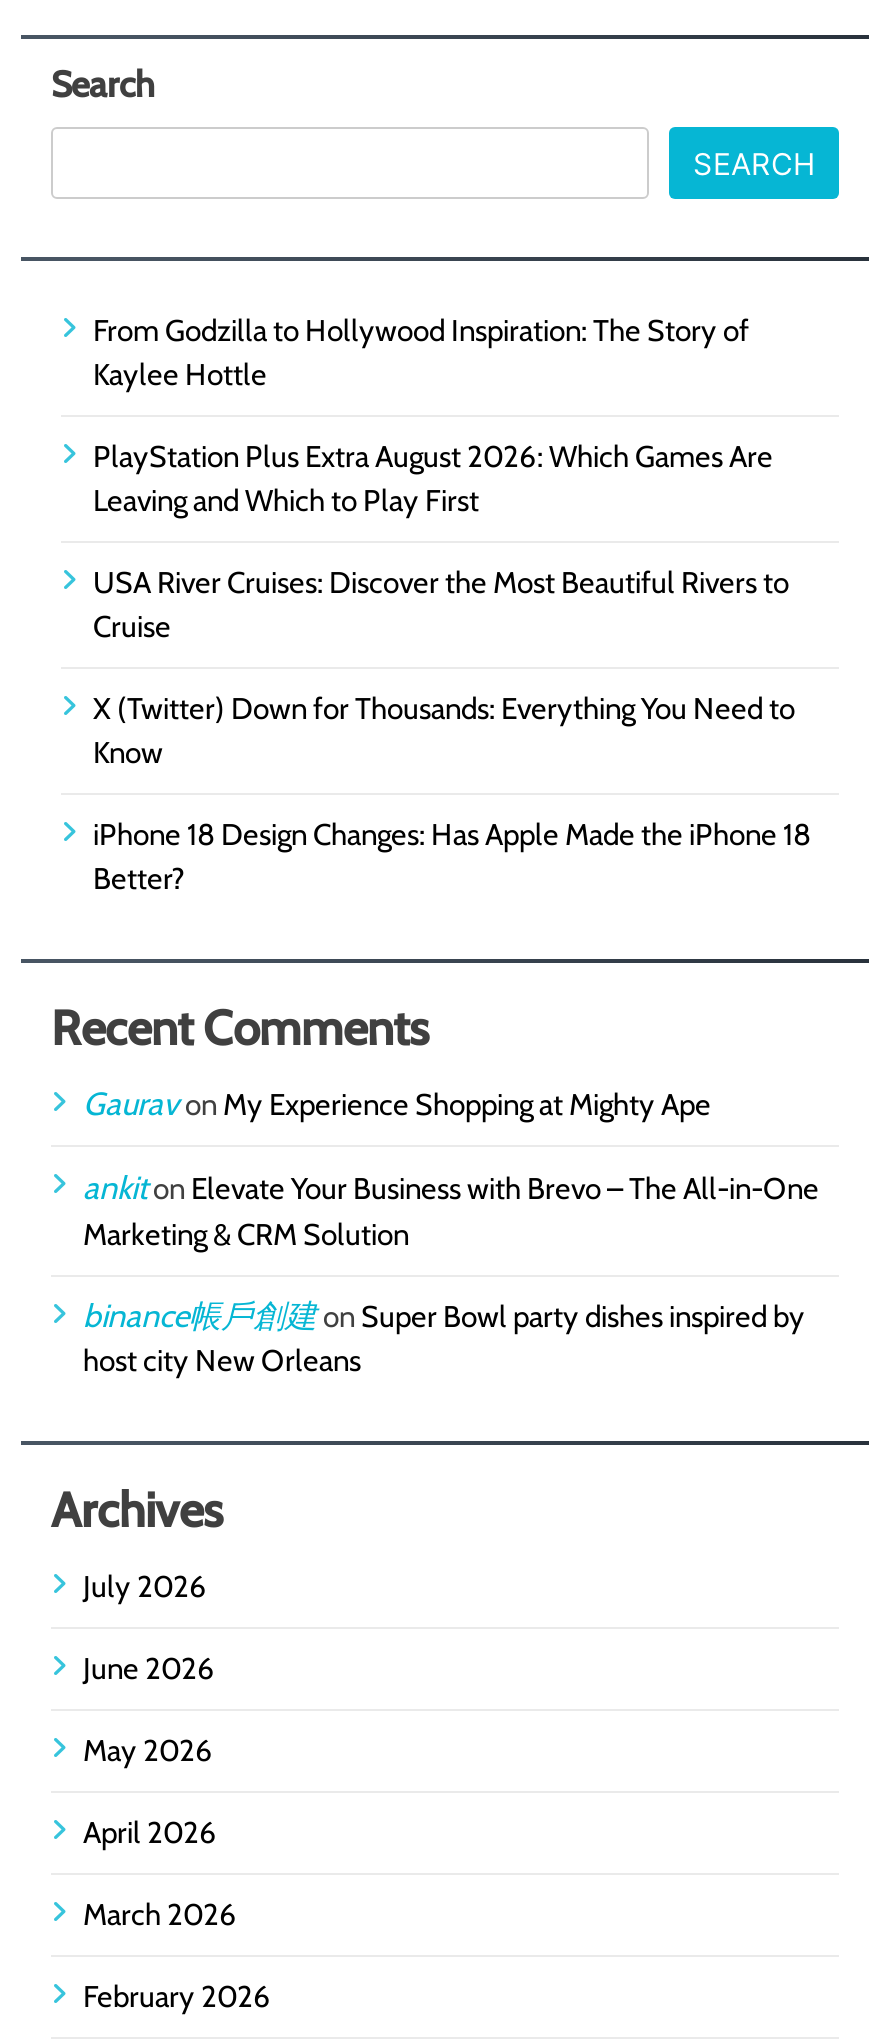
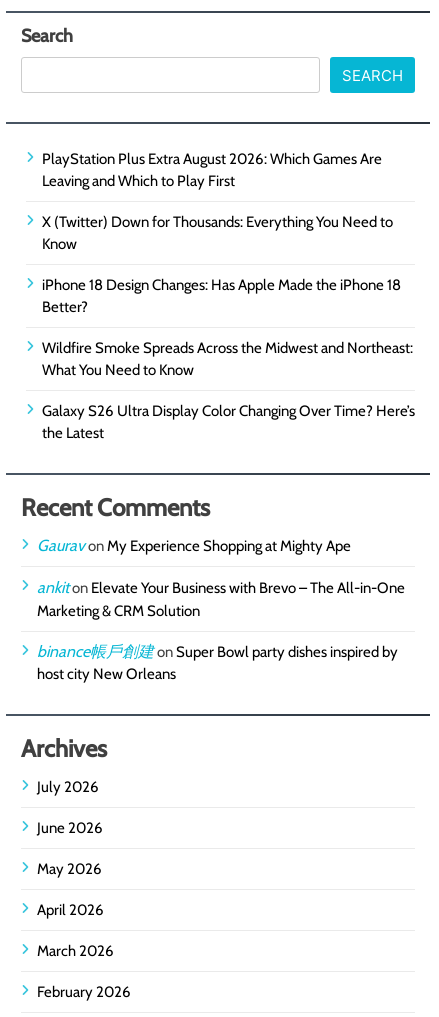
- From Godzilla to Hollywood Inspiration: The Story of
- Kaylee Hottle

moved up: PlayStation Plus Extra August 2026: Which Games Are | Leaving and Which to Play First

- USA River Cruises: Discover the Most Beautiful Rivers to
- Cruise

moved up: X (Twitter) Down for Thousands: Everything You Need to | Know | iPhone 18 Design Changes: Has Apple Made the iPhone 18 | Better?

+ Wildfire Smoke Spreads Across the Midwest and Northeast:
+ What You Need to Know
+ Galaxy S26 Ultra Display Color Changing Over Time? Here’s
+ the Latest
